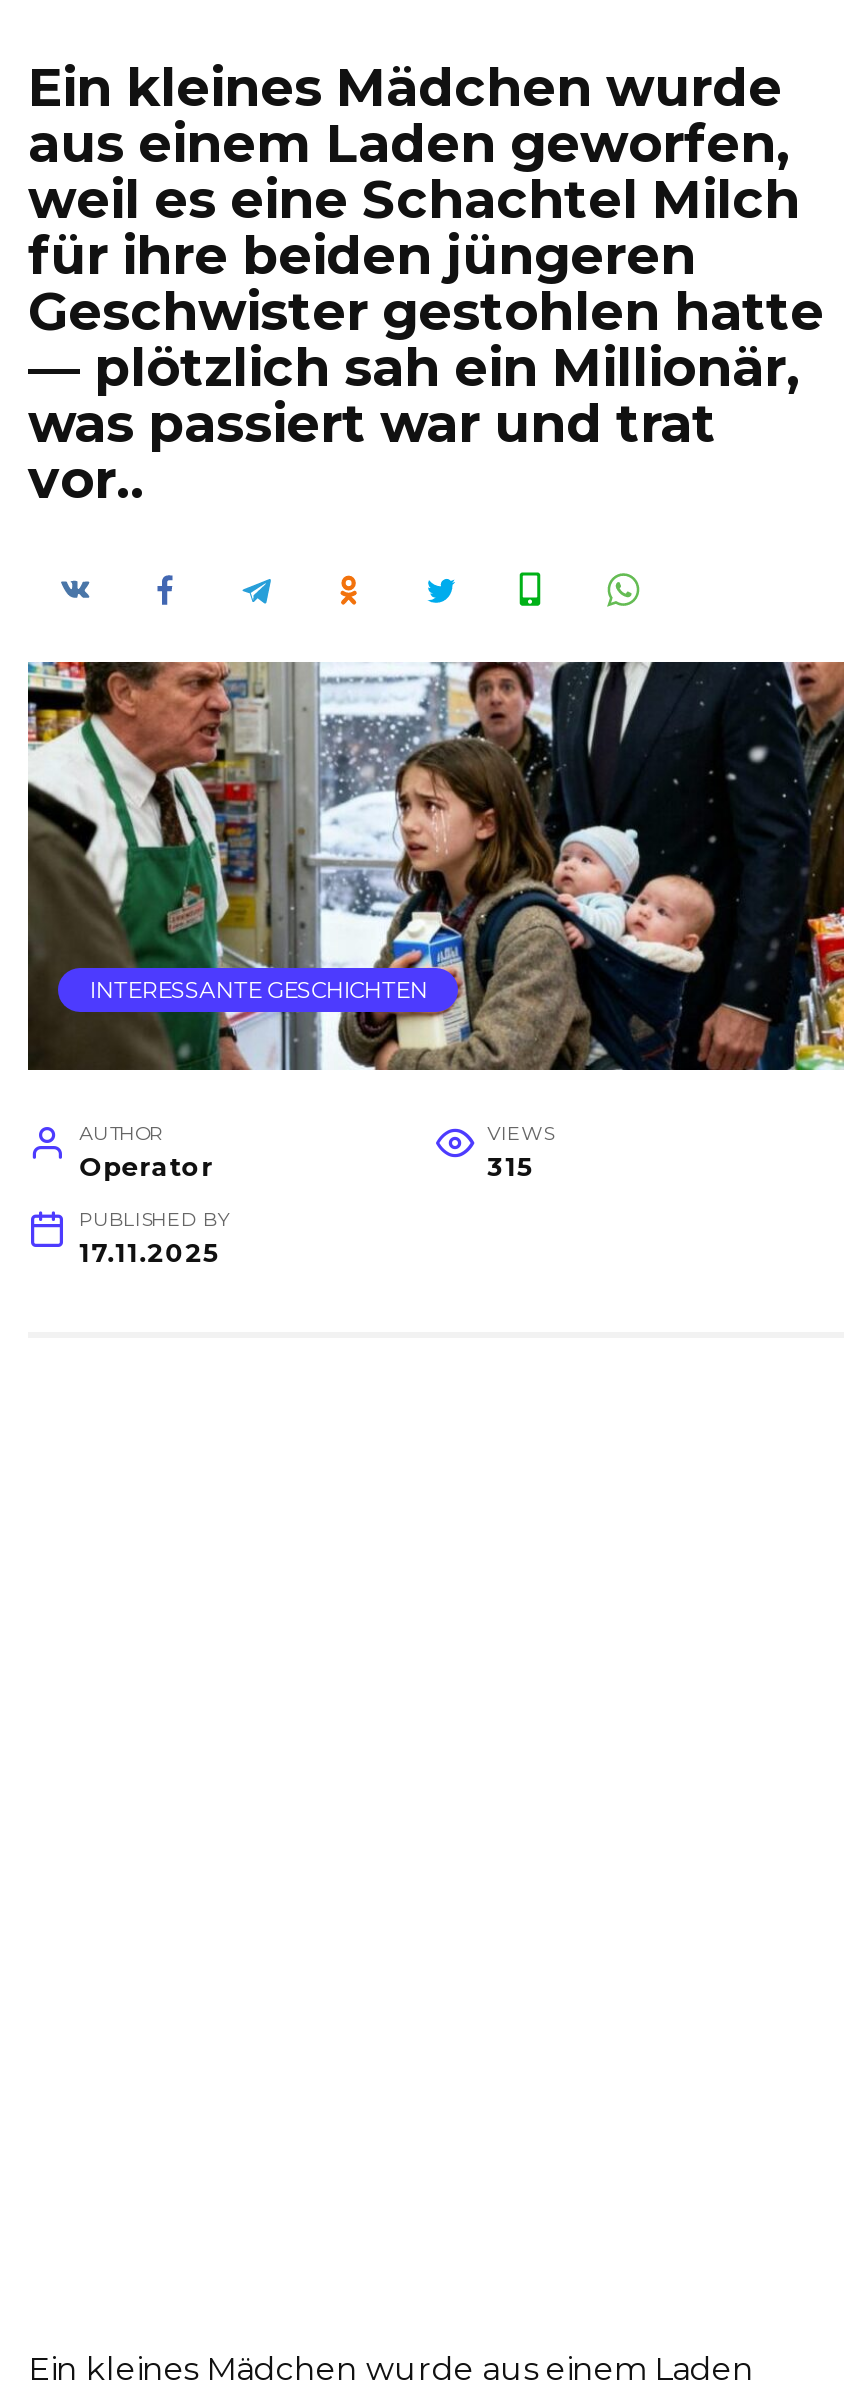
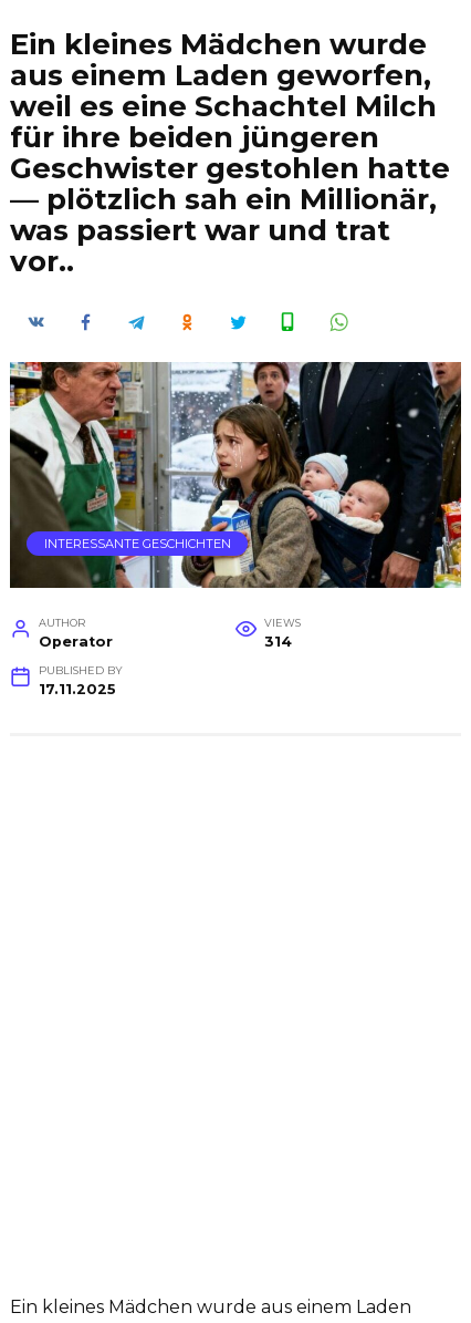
- 315
+ 314
